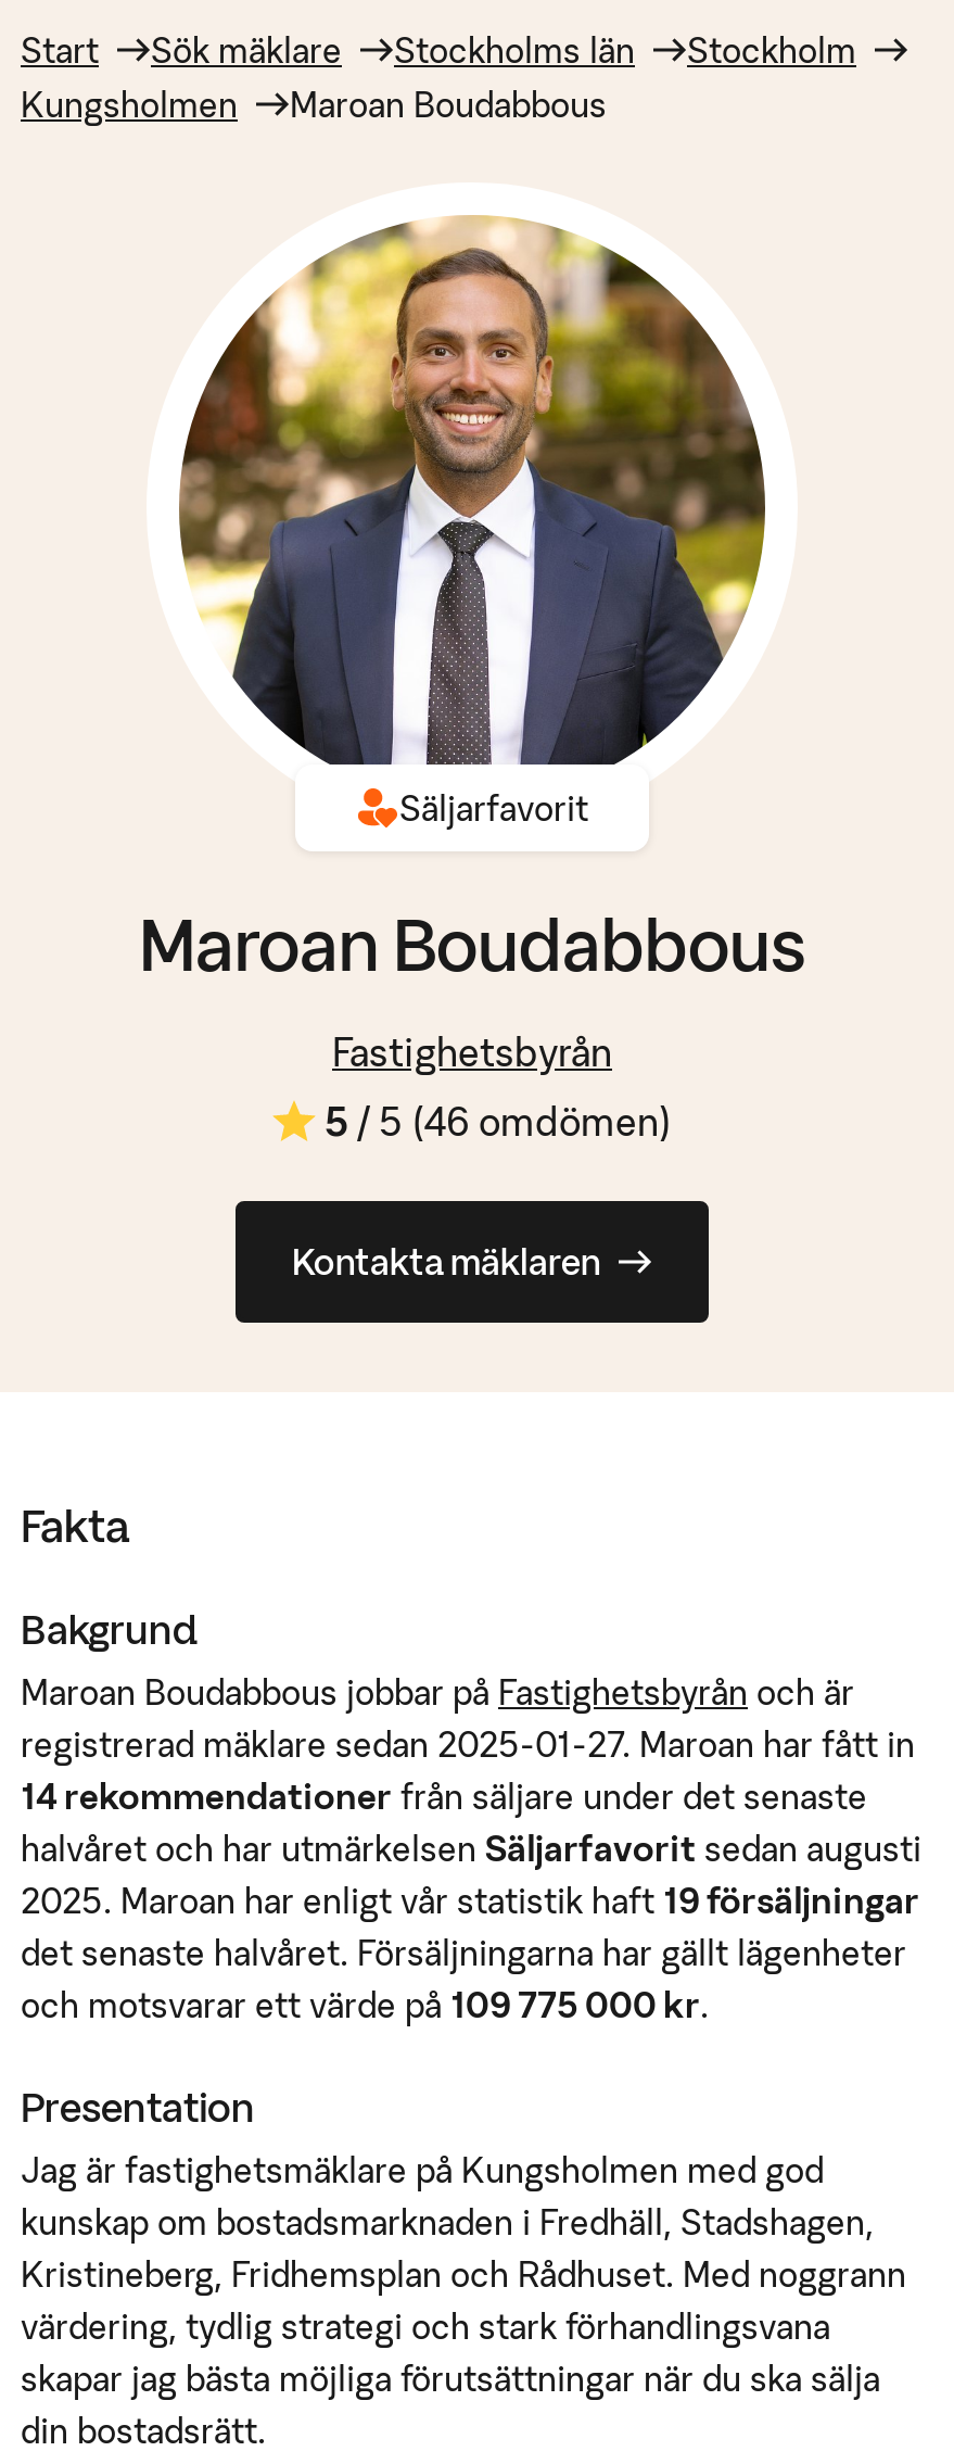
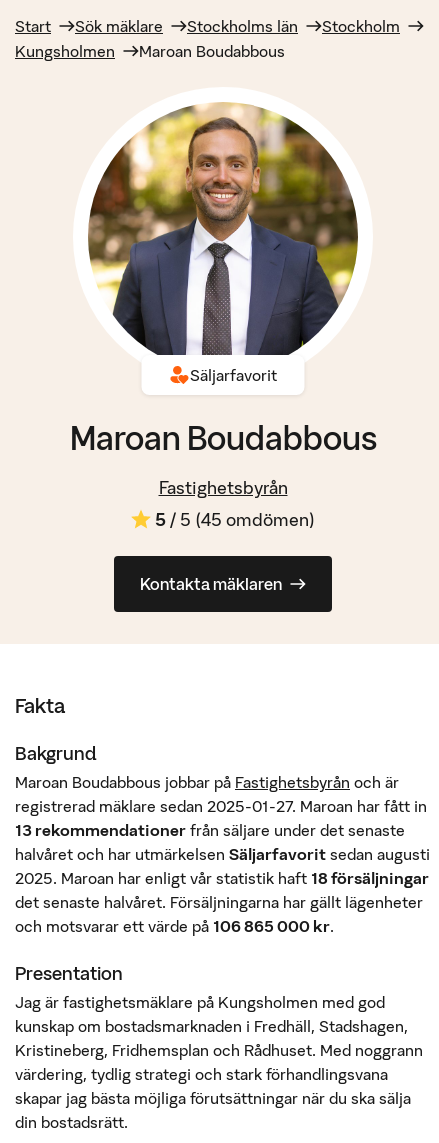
- 5 / 5 (46 omdömen)
+ 5 / 5 (45 omdömen)

- 14 rekommendationer från säljare under det senaste
+ 13 rekommendationer från säljare under det senaste

- 2025. Maroan har enligt vår statistik haft 19 försäljningar
+ 2025. Maroan har enligt vår statistik haft 18 försäljningar

- och motsvarar ett värde på 109 775 000 kr.
+ och motsvarar ett värde på 106 865 000 kr.
